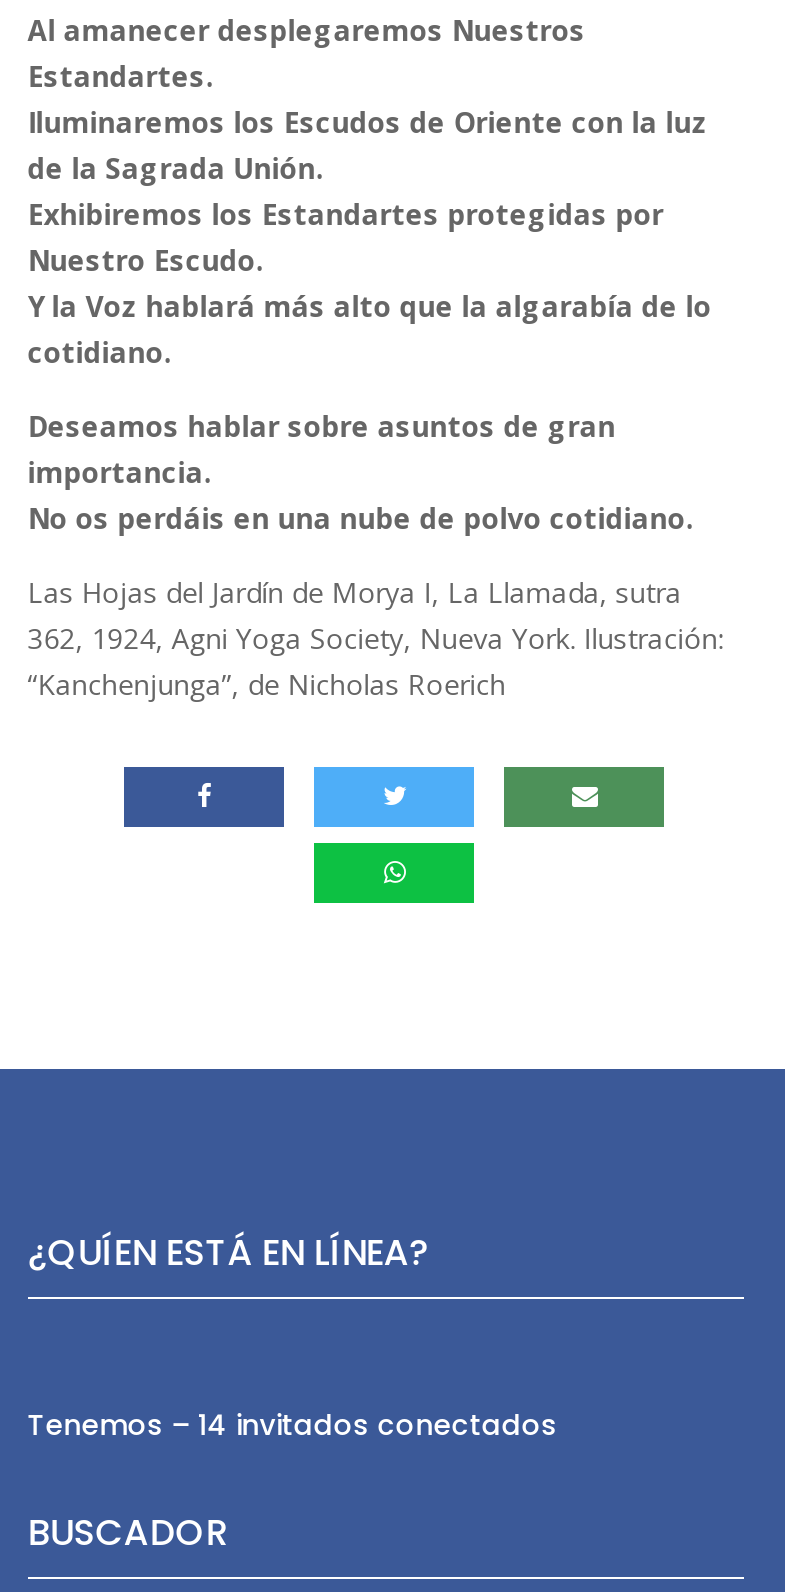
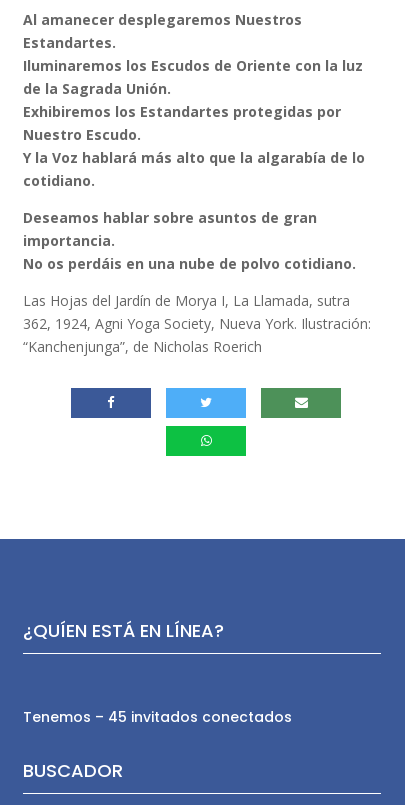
- Tenemos – 14 invitados conectados
+ Tenemos – 45 invitados conectados
